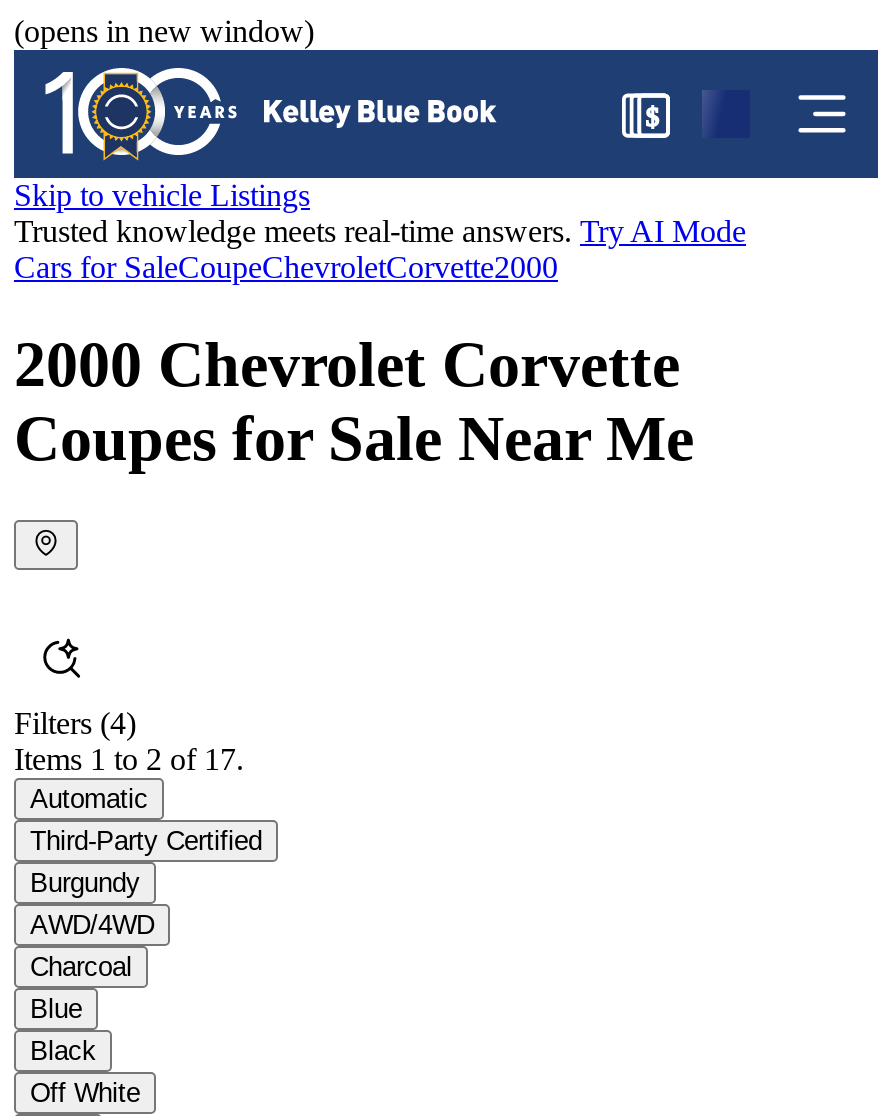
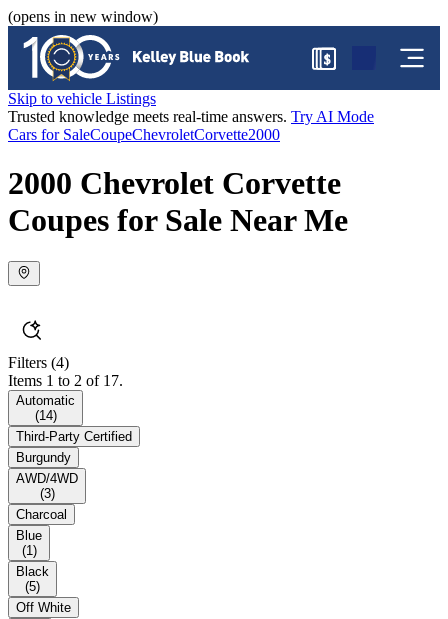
+ (14)

+ (3)

+ (1)

+ (5)
